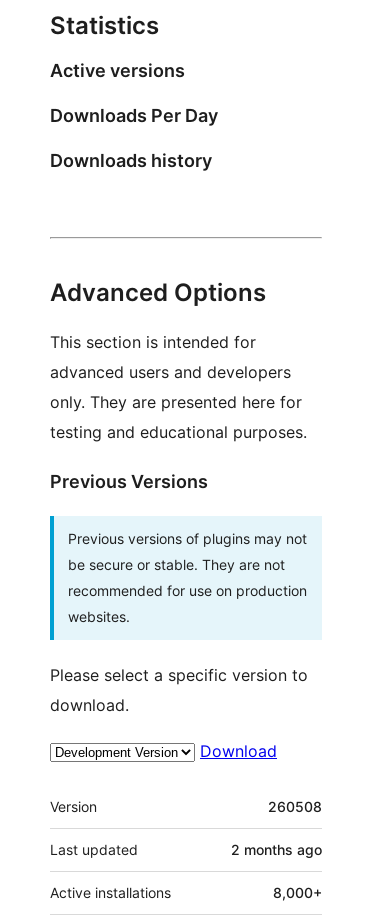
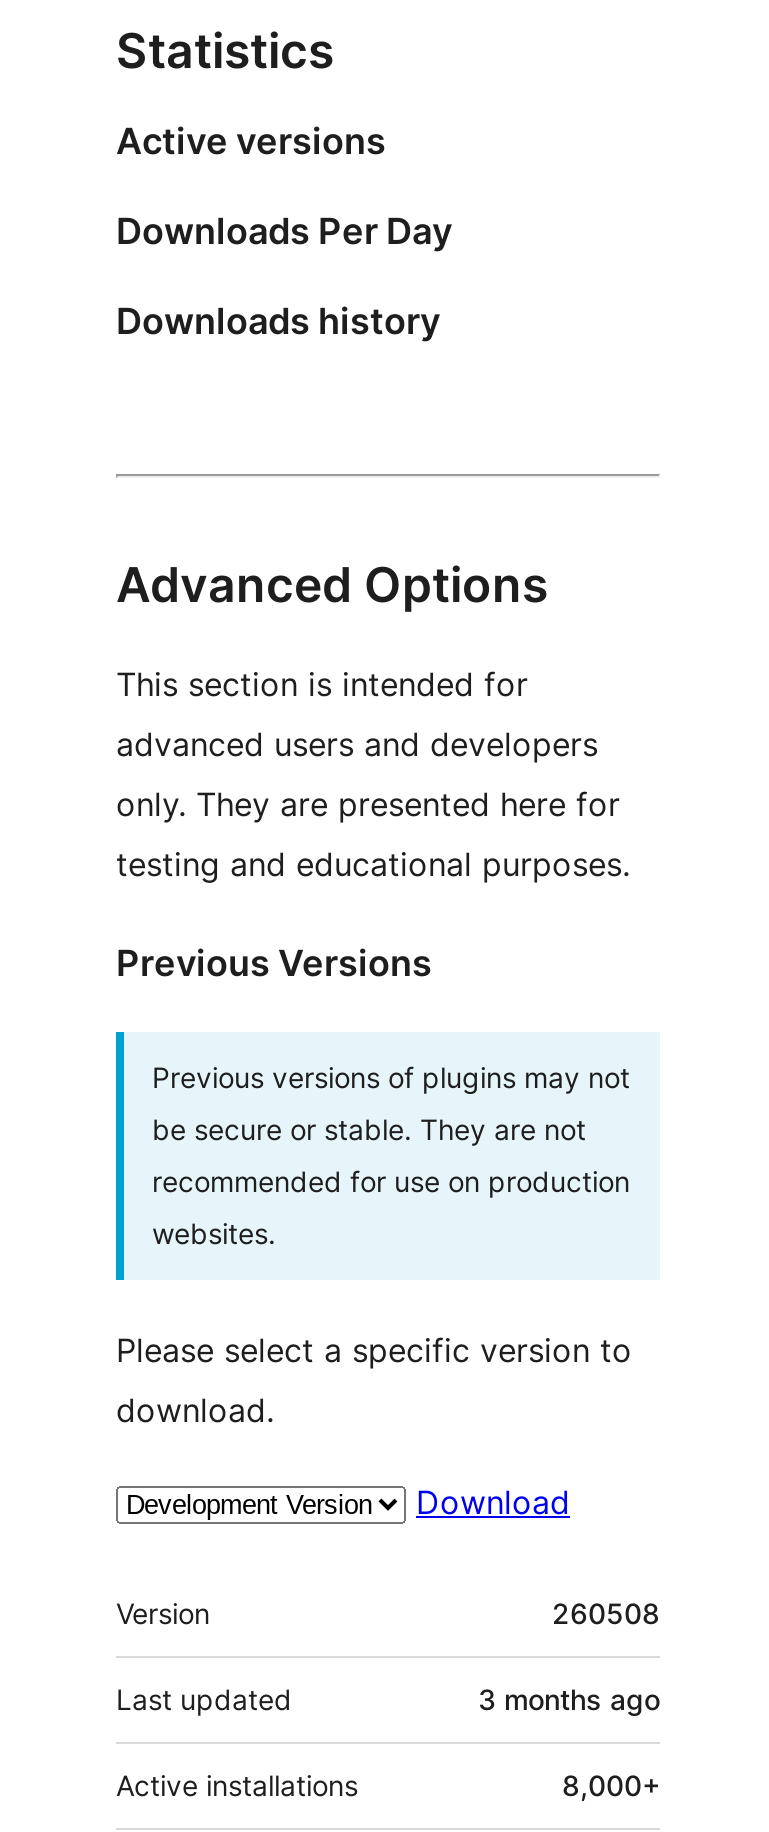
- 2 months ago
+ 3 months ago
